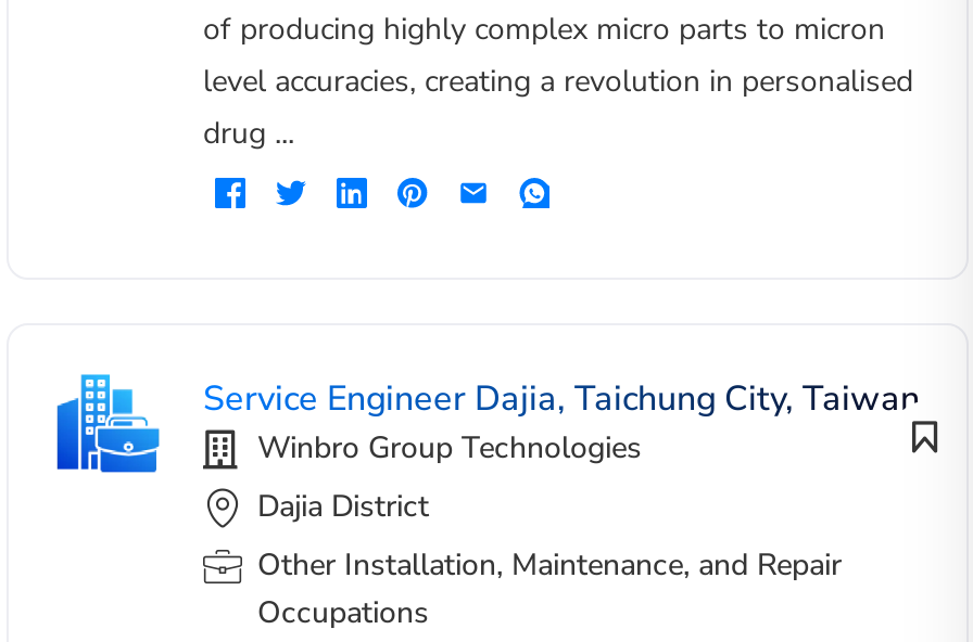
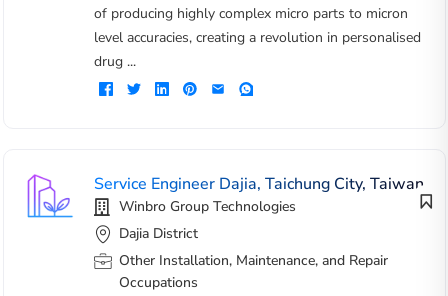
- [image]
+ [image]
